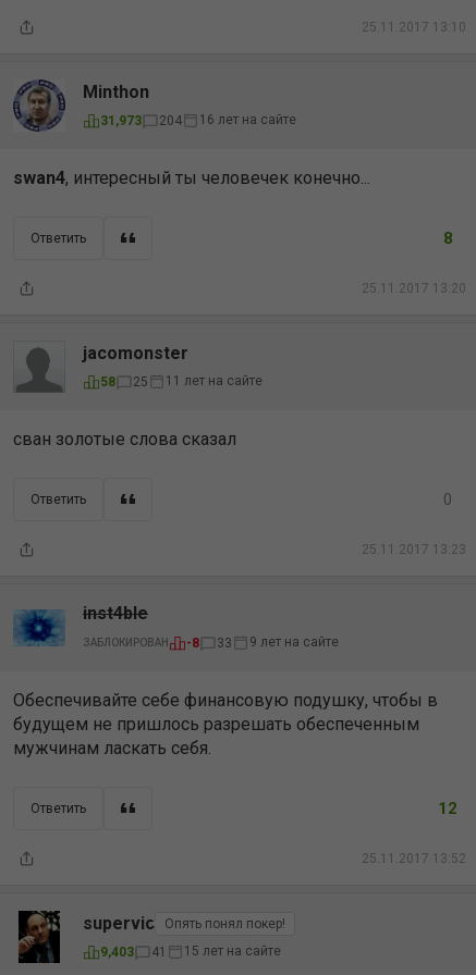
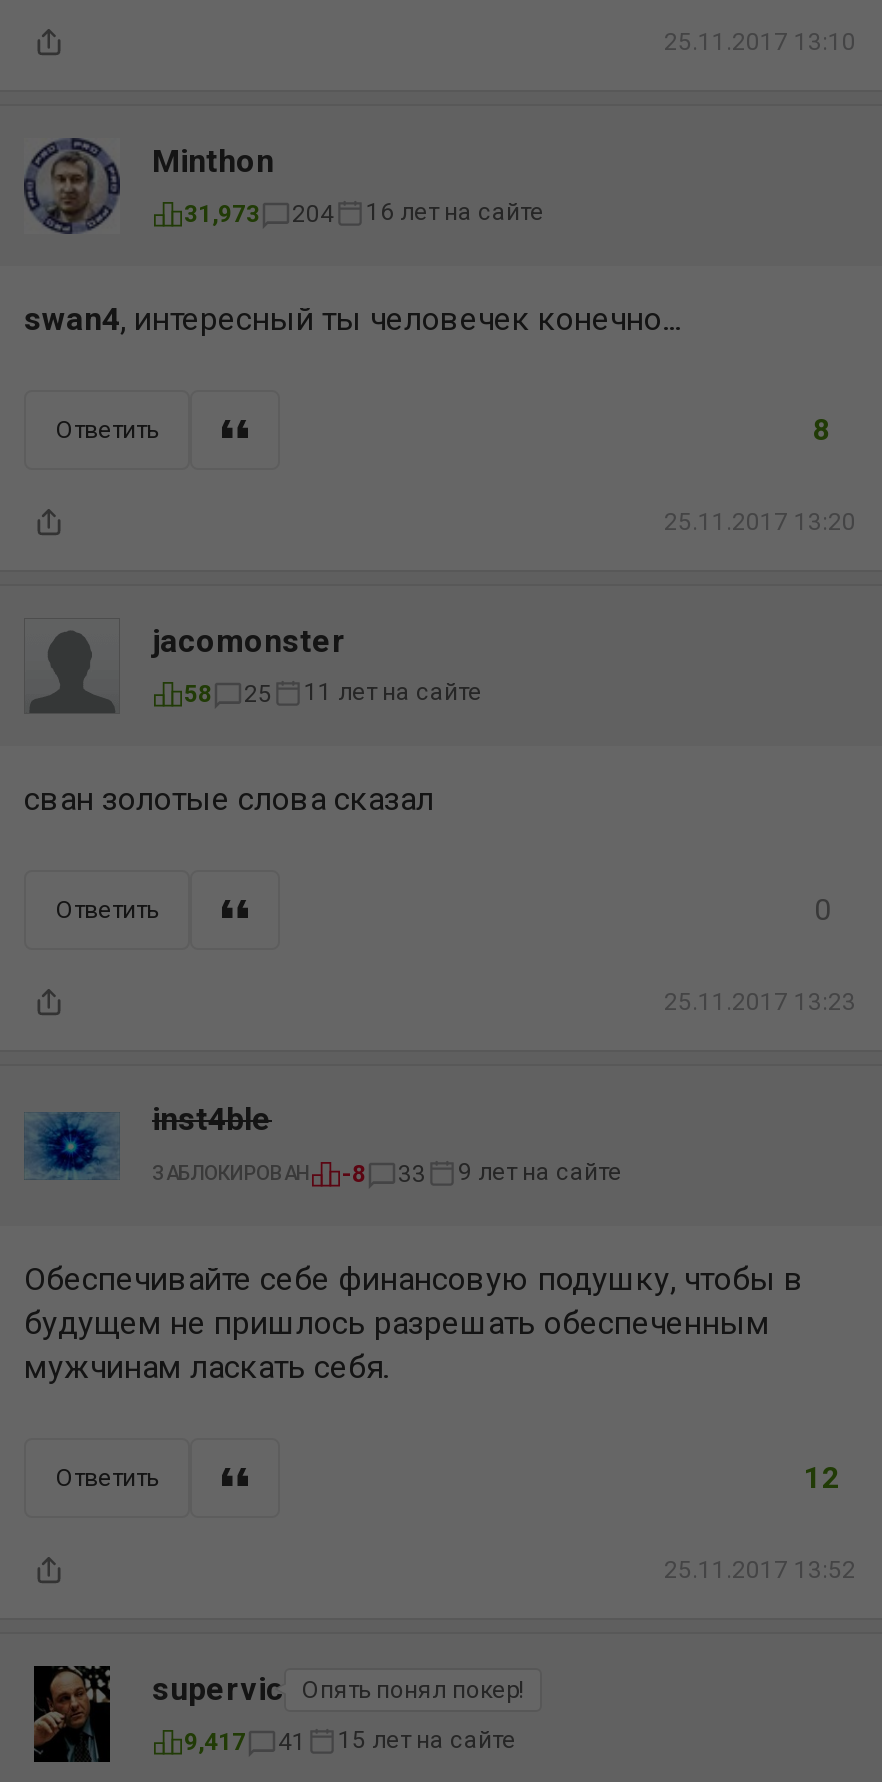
- 9,403 41 15 лет на сайте
+ 9,417 41 15 лет на сайте
